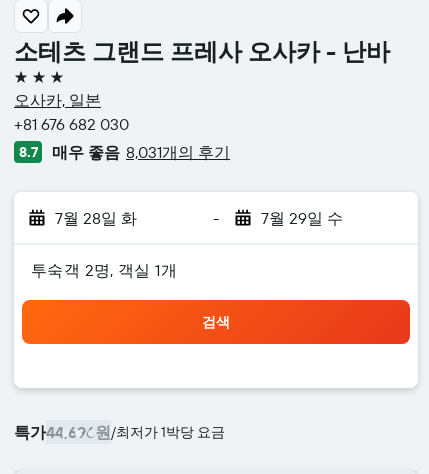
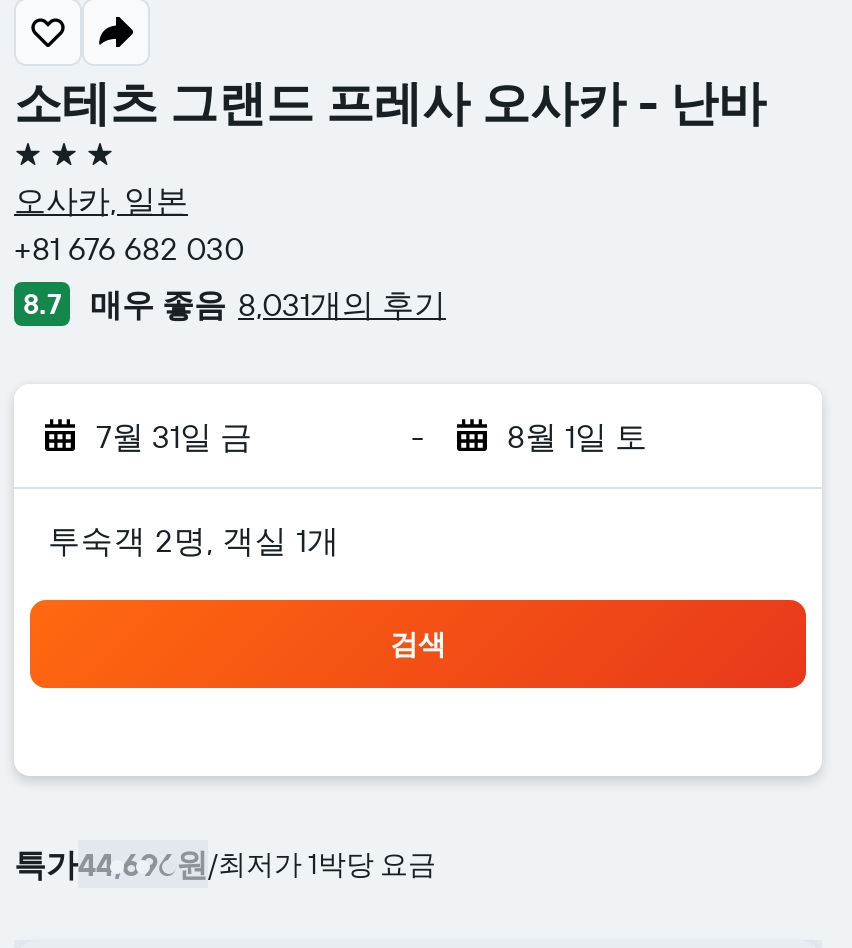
- 7월 28일 화
+ 7월 31일 금

- 7월 29일 수
+ 8월 1일 토
